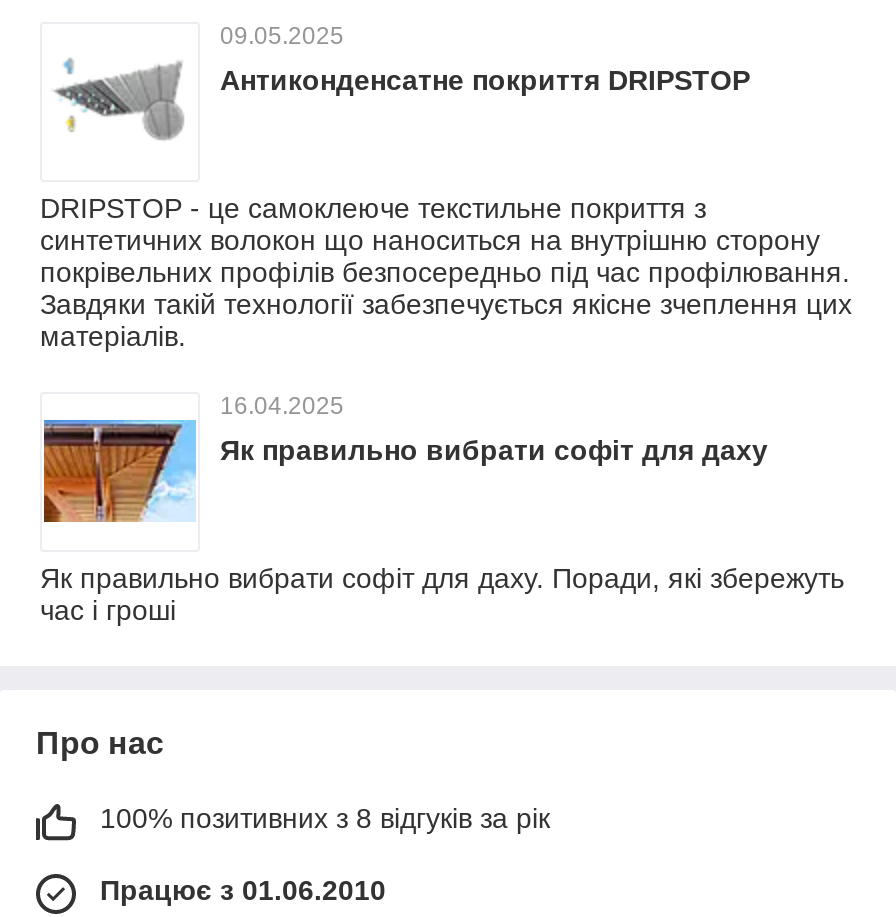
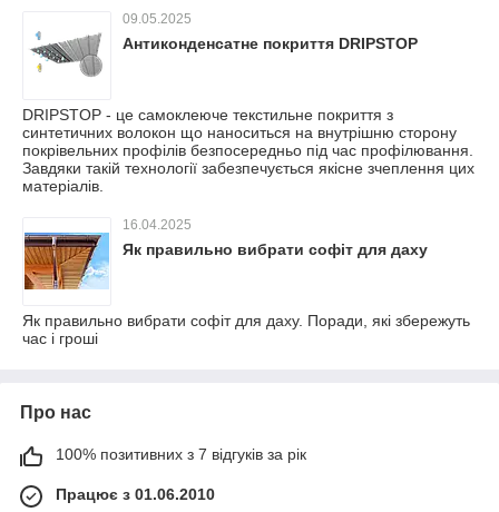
- 100% позитивних з 8 відгуків за рік
+ 100% позитивних з 7 відгуків за рік
